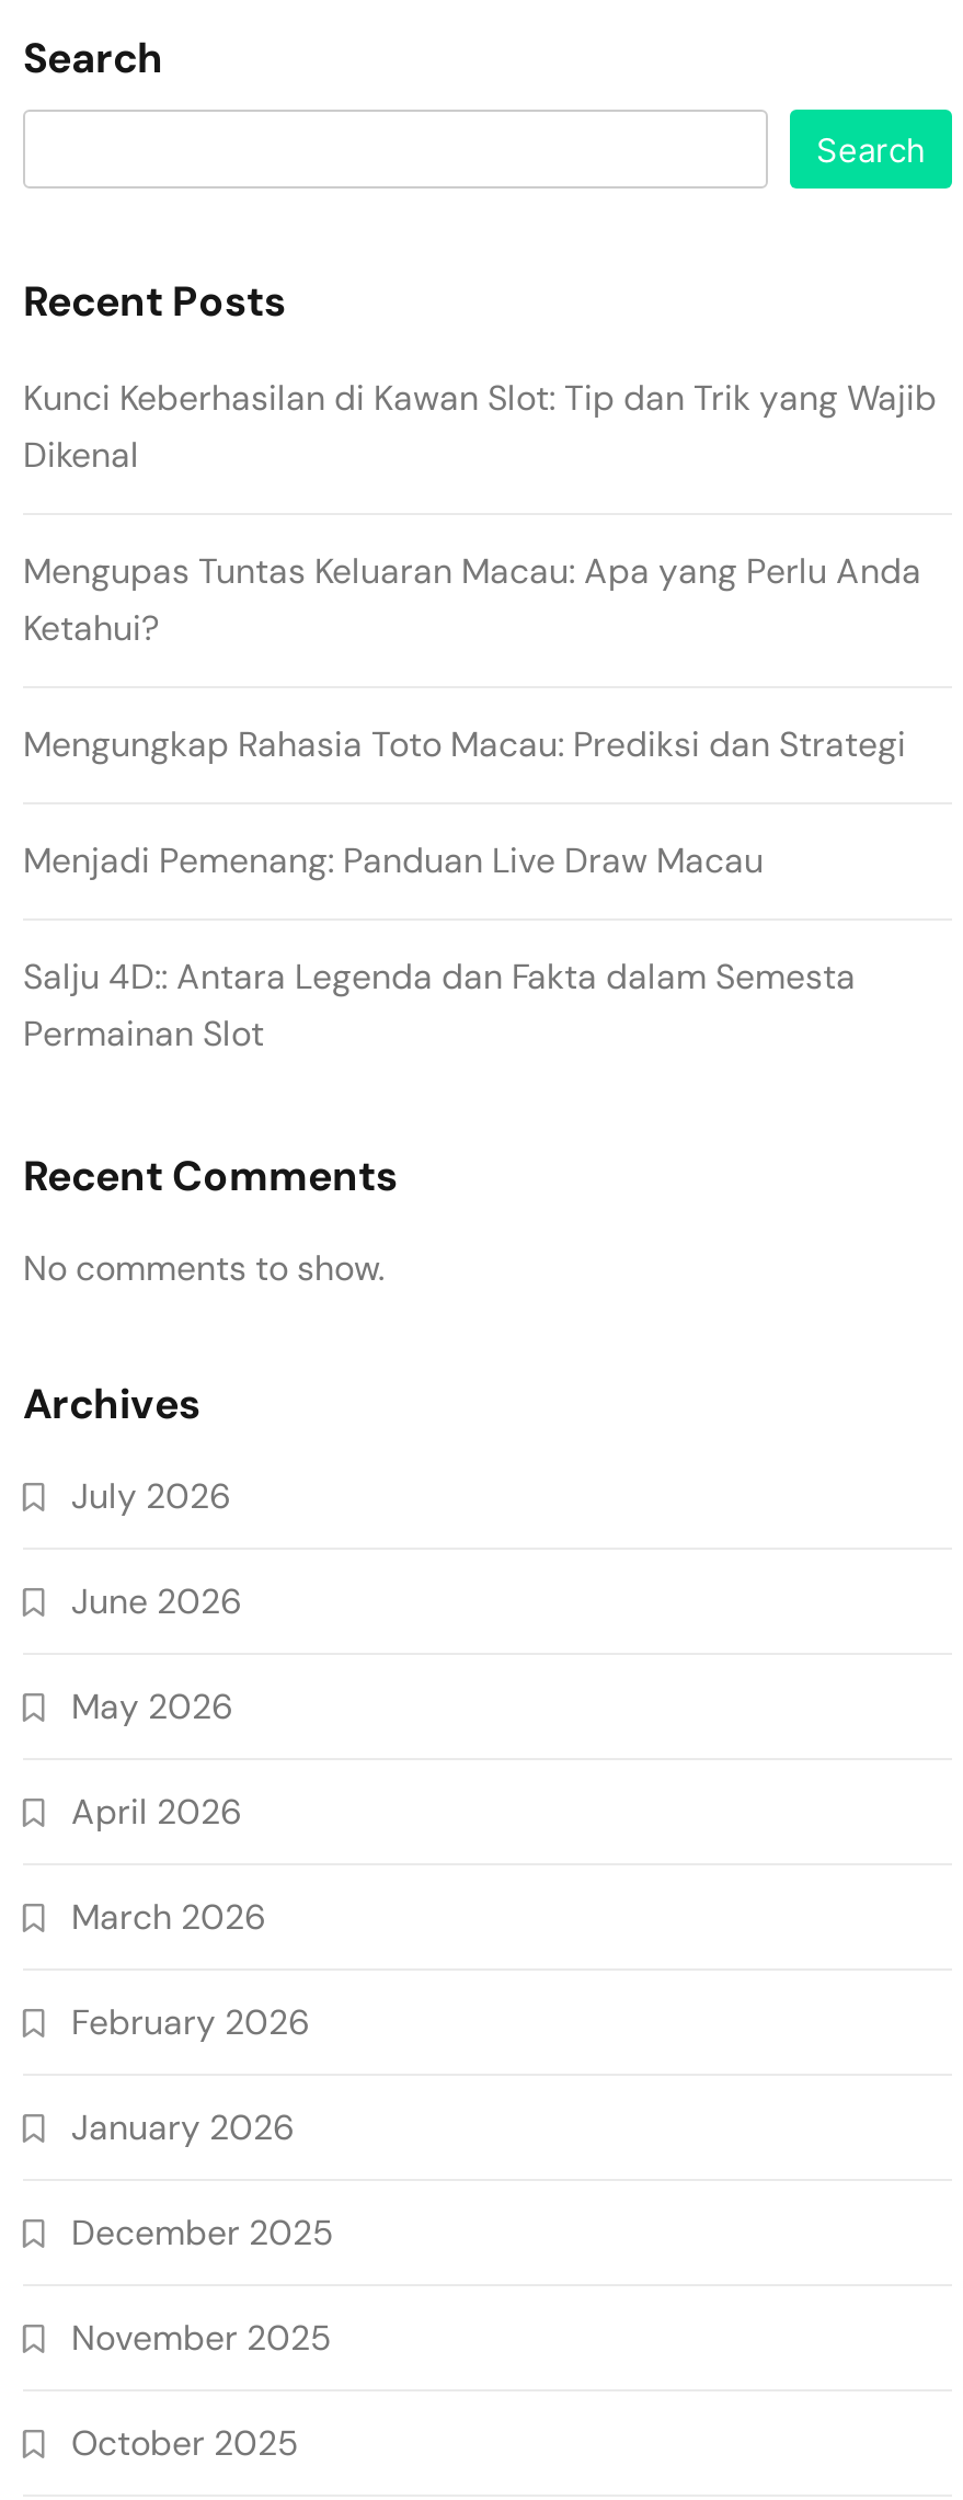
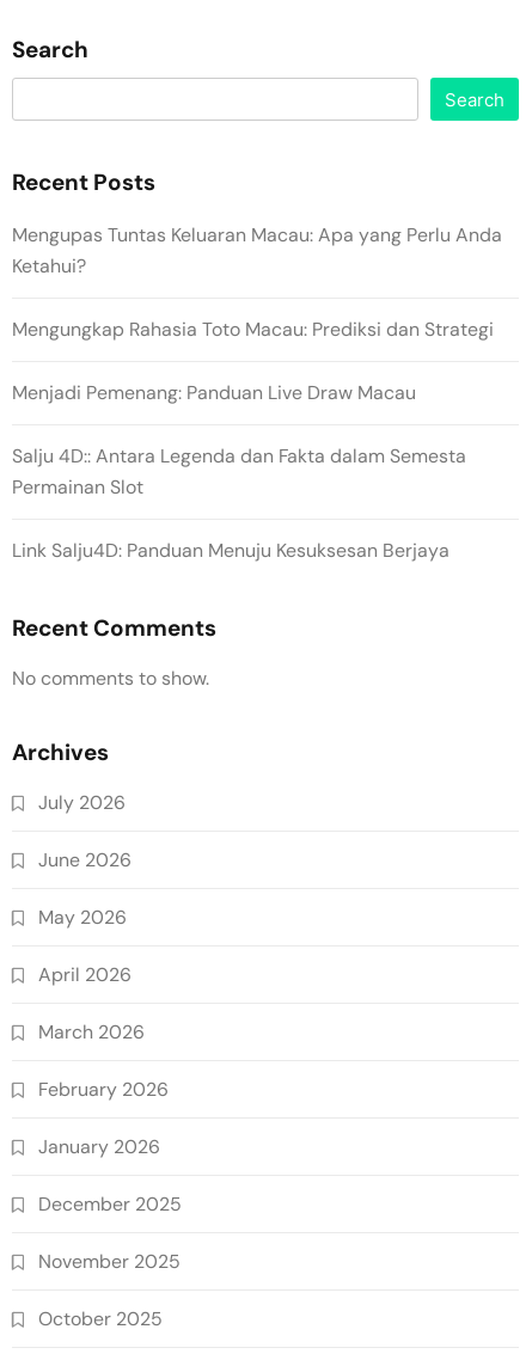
- Kunci Keberhasilan di Kawan Slot: Tip dan Trik yang Wajib
- Dikenal

moved up: Mengupas Tuntas Keluaran Macau: Apa yang Perlu Anda | Ketahui? | Mengungkap Rahasia Toto Macau: Prediksi dan Strategi | Menjadi Pemenang: Panduan Live Draw Macau | Salju 4D:: Antara Legenda dan Fakta dalam Semesta | Permainan Slot

+ Link Salju4D: Panduan Menuju Kesuksesan Berjaya
